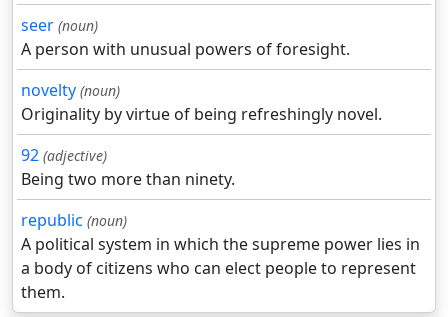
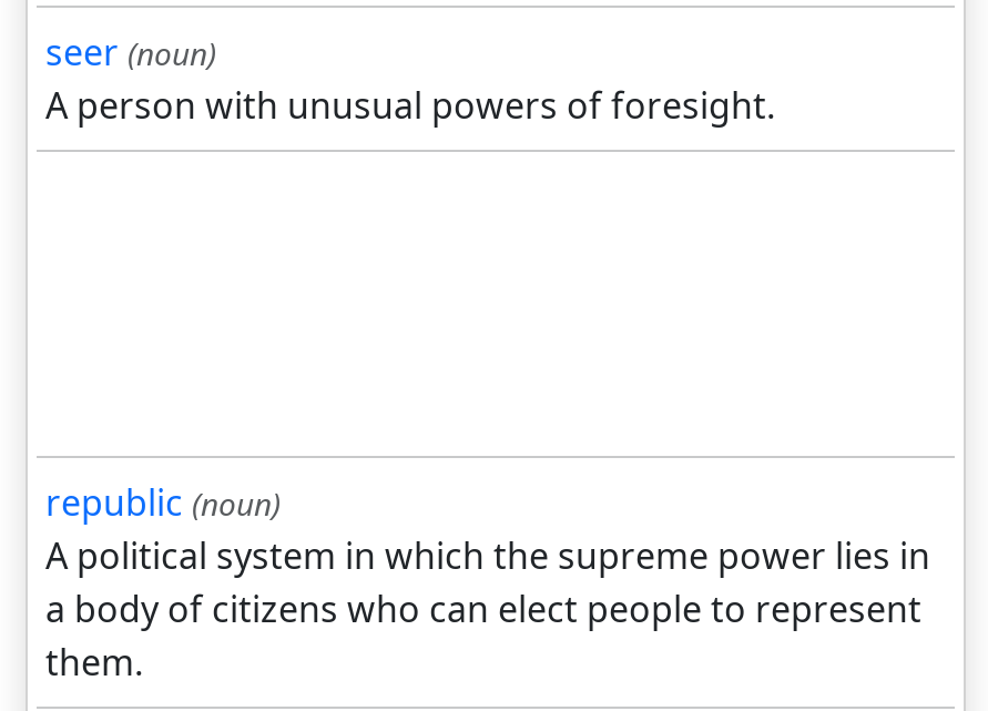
- novelty (noun)
- Originality by virtue of being refreshingly novel.
- 92 (adjective)
- Being two more than ninety.
